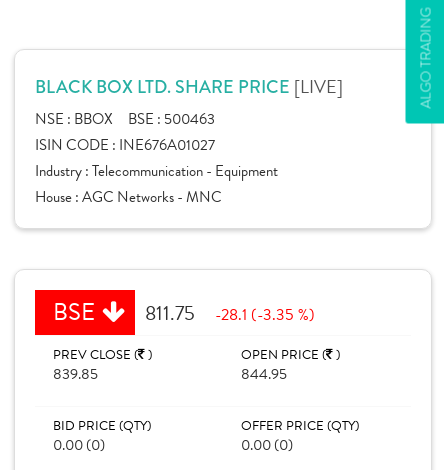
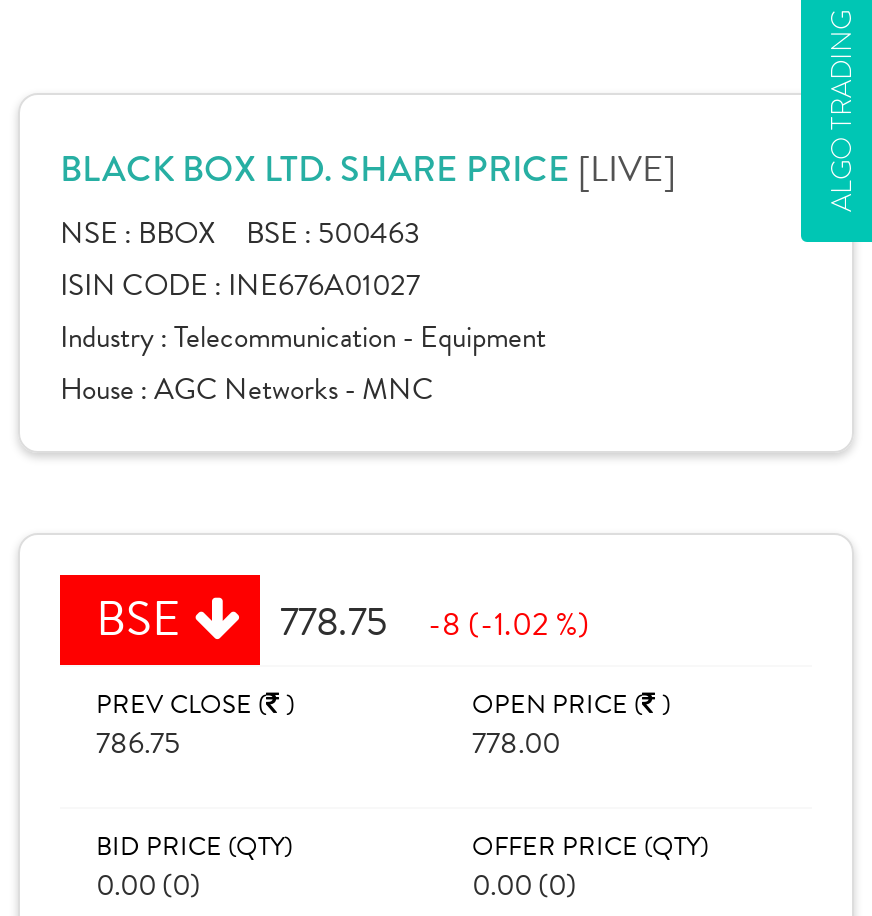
- 811.75
+ 778.75

- -28.1 (-3.35 %)
+ -8 (-1.02 %)

- 839.85
+ 786.75

- 844.95
+ 778.00
